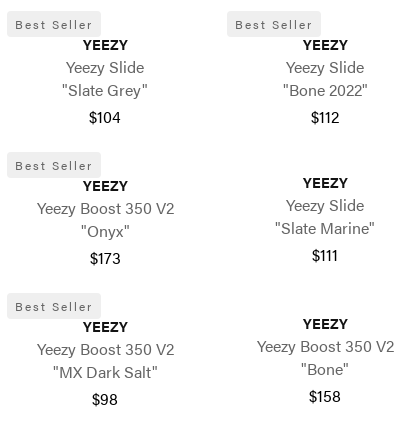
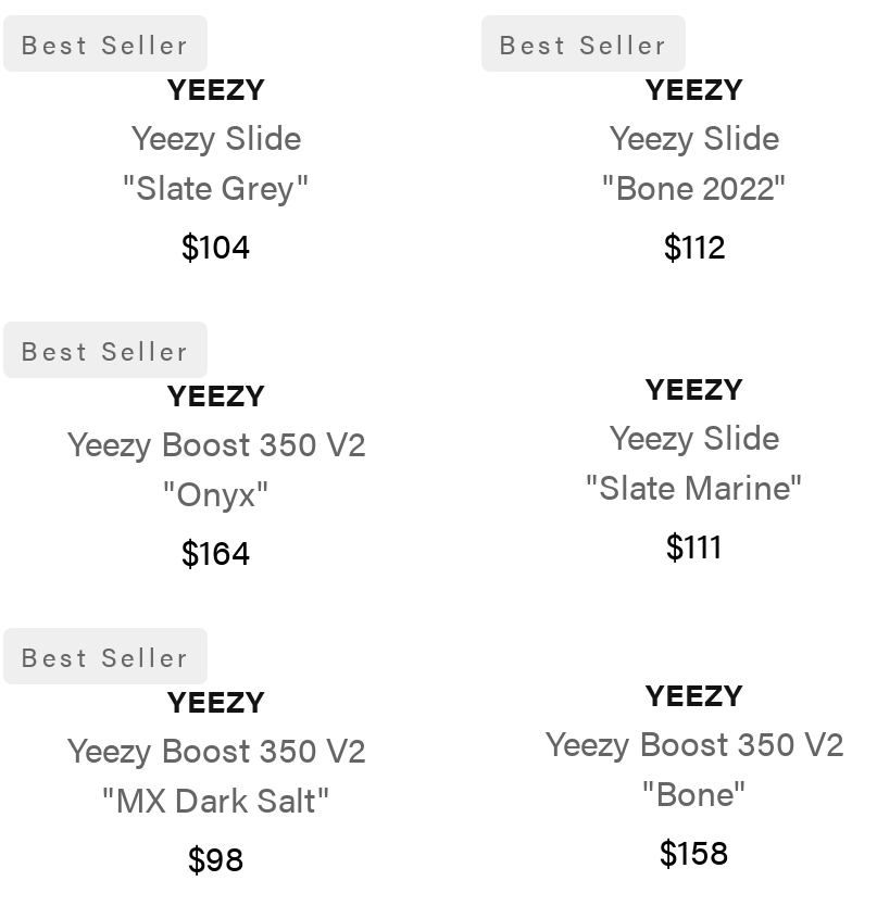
- $173
+ $164
